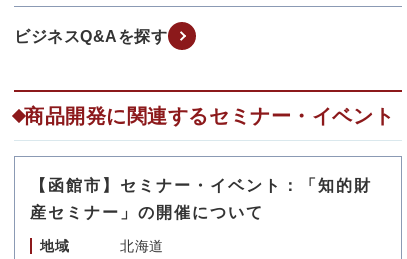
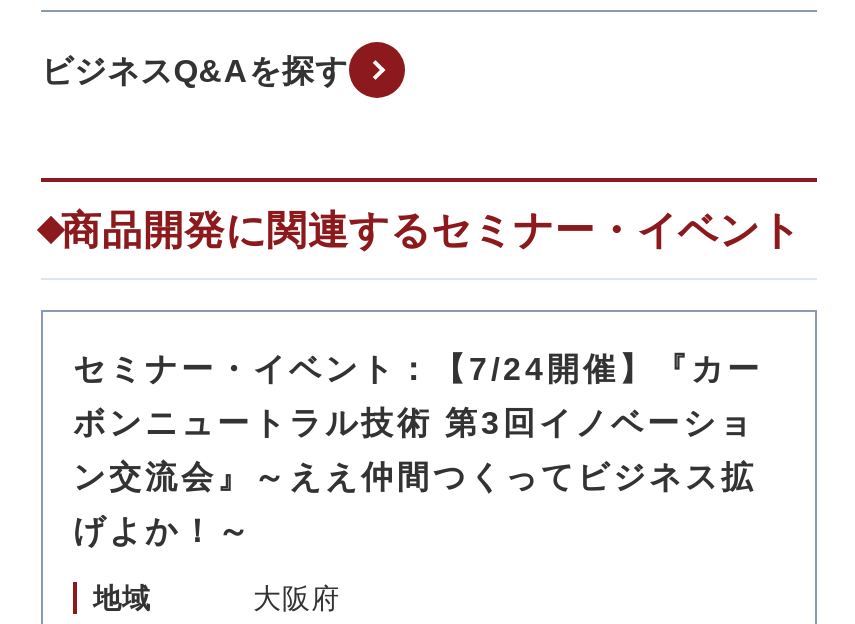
- 【函館市】セミナー・イベント：「知的財
- 産セミナー」の開催について
+ セミナー・イベント：【7/24開催】『カー
+ ボンニュートラル技術 第3回イノベーショ
+ ン交流会』～ええ仲間つくってビジネス拡
+ げよか！～

- 北海道
+ 大阪府
